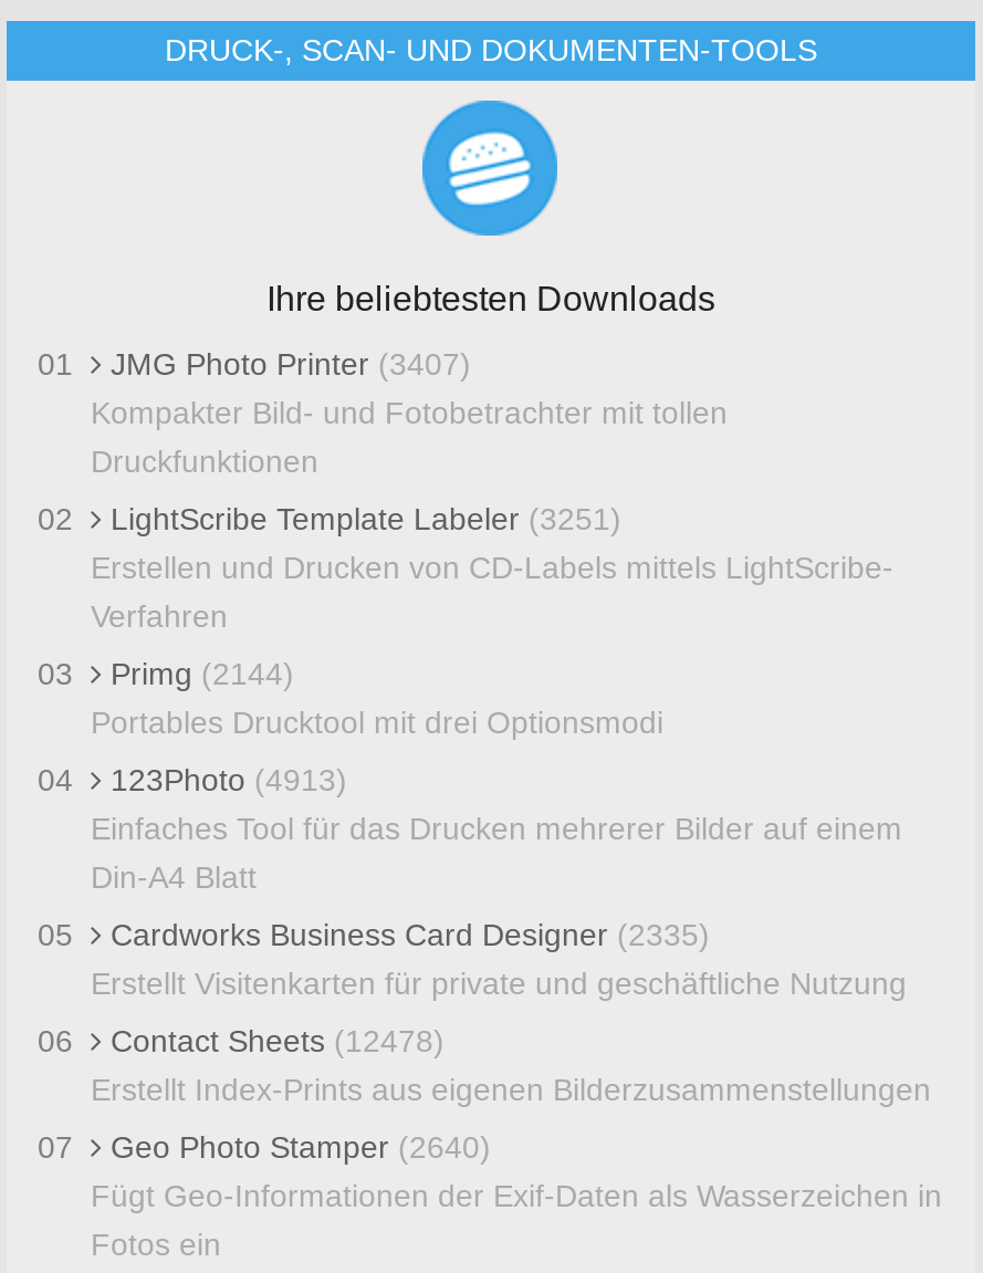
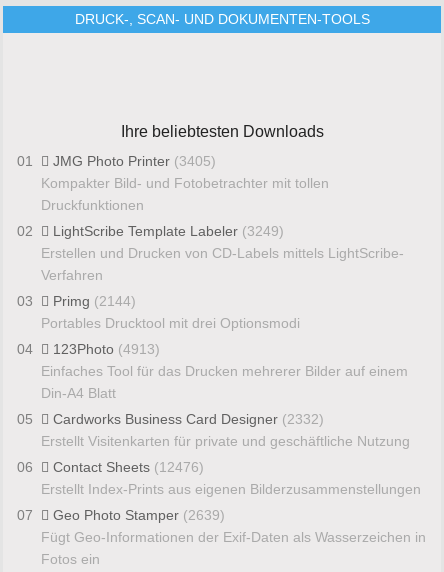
- [image]

- JMG Photo Printer (3407)
+ JMG Photo Printer (3405)

- LightScribe Template Labeler (3251)
+ LightScribe Template Labeler (3249)

- Cardworks Business Card Designer (2335)
+ Cardworks Business Card Designer (2332)

- Contact Sheets (12478)
+ Contact Sheets (12476)

- Geo Photo Stamper (2640)
+ Geo Photo Stamper (2639)
